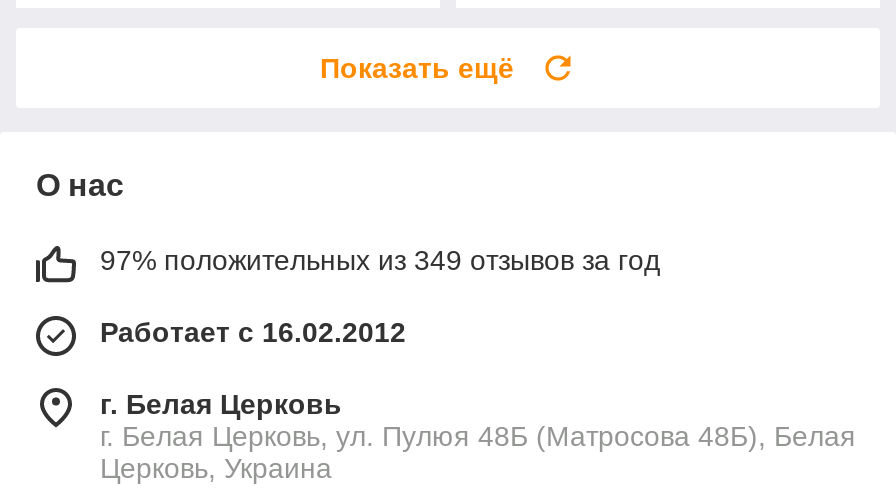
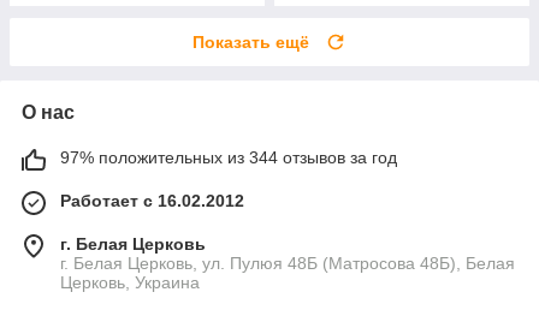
- 97% положительных из 349 отзывов за год
+ 97% положительных из 344 отзывов за год
